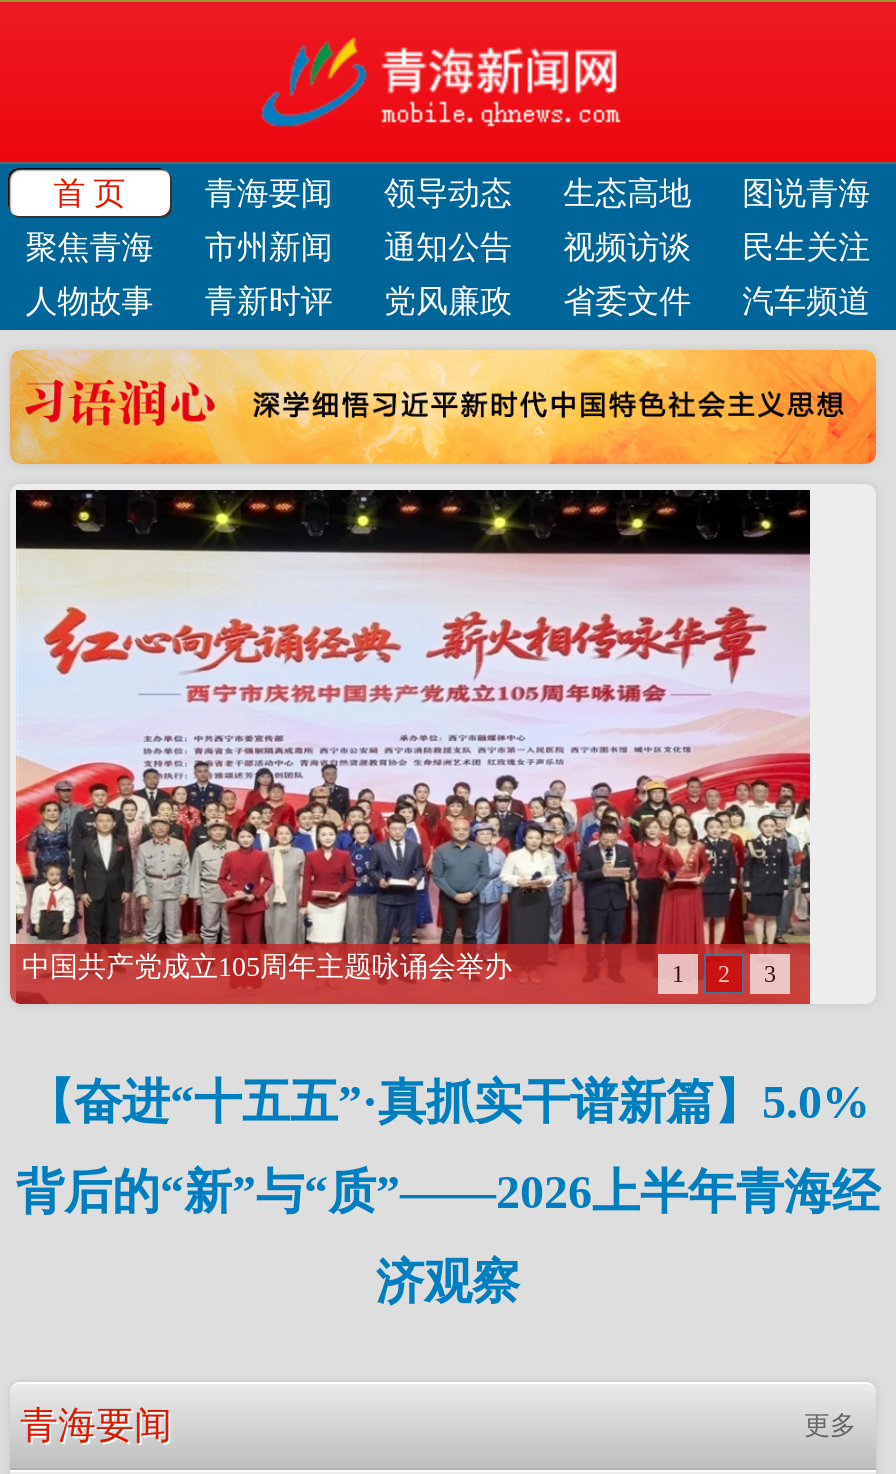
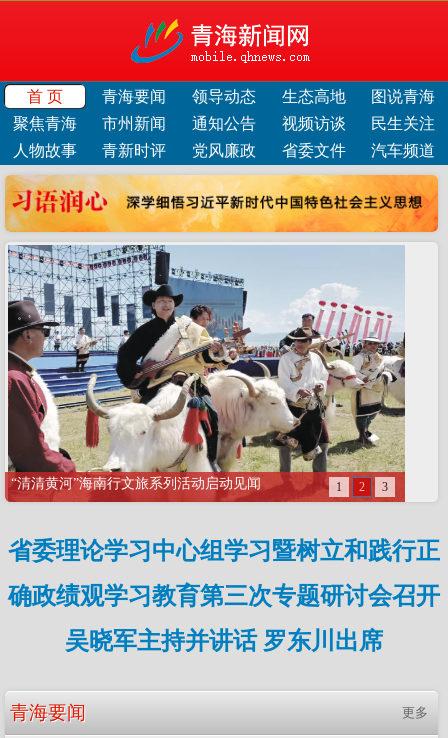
- [image]
- 【奋进“十五五”·真抓实干谱新篇】5.0%
+ [image]
+ 省委理论学习中心组学习暨树立和践行正

- 背后的“新”与“质”——2026上半年青海经
+ 确政绩观学习教育第三次专题研讨会召开

- 济观察
+ 吴晓军主持并讲话 罗东川出席
